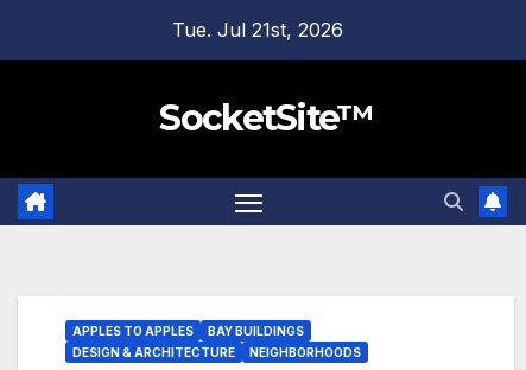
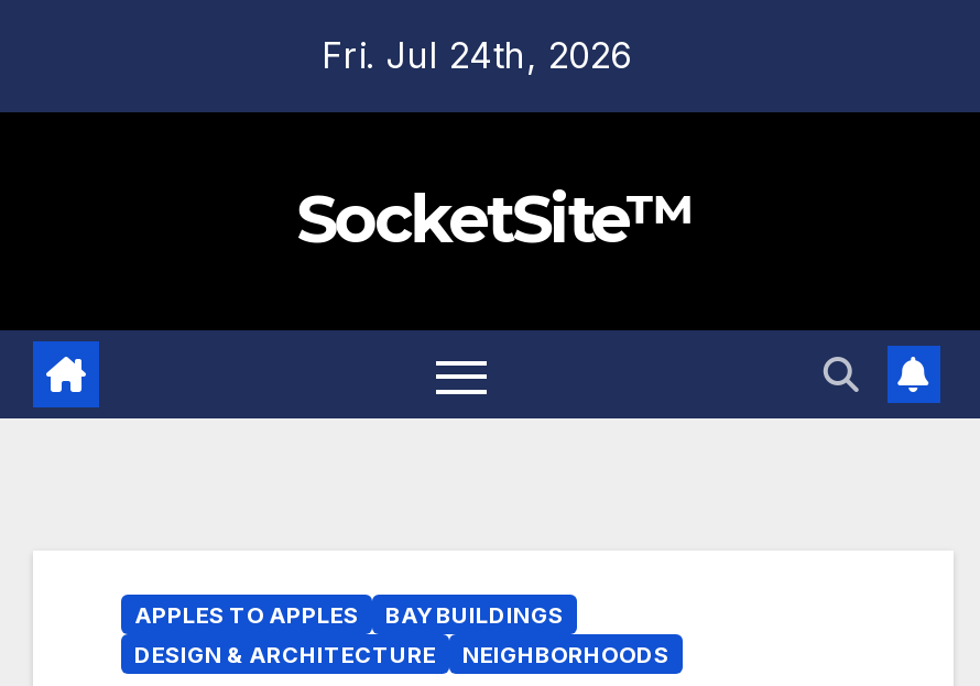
- Tue. Jul 21st, 2026
+ Fri. Jul 24th, 2026
